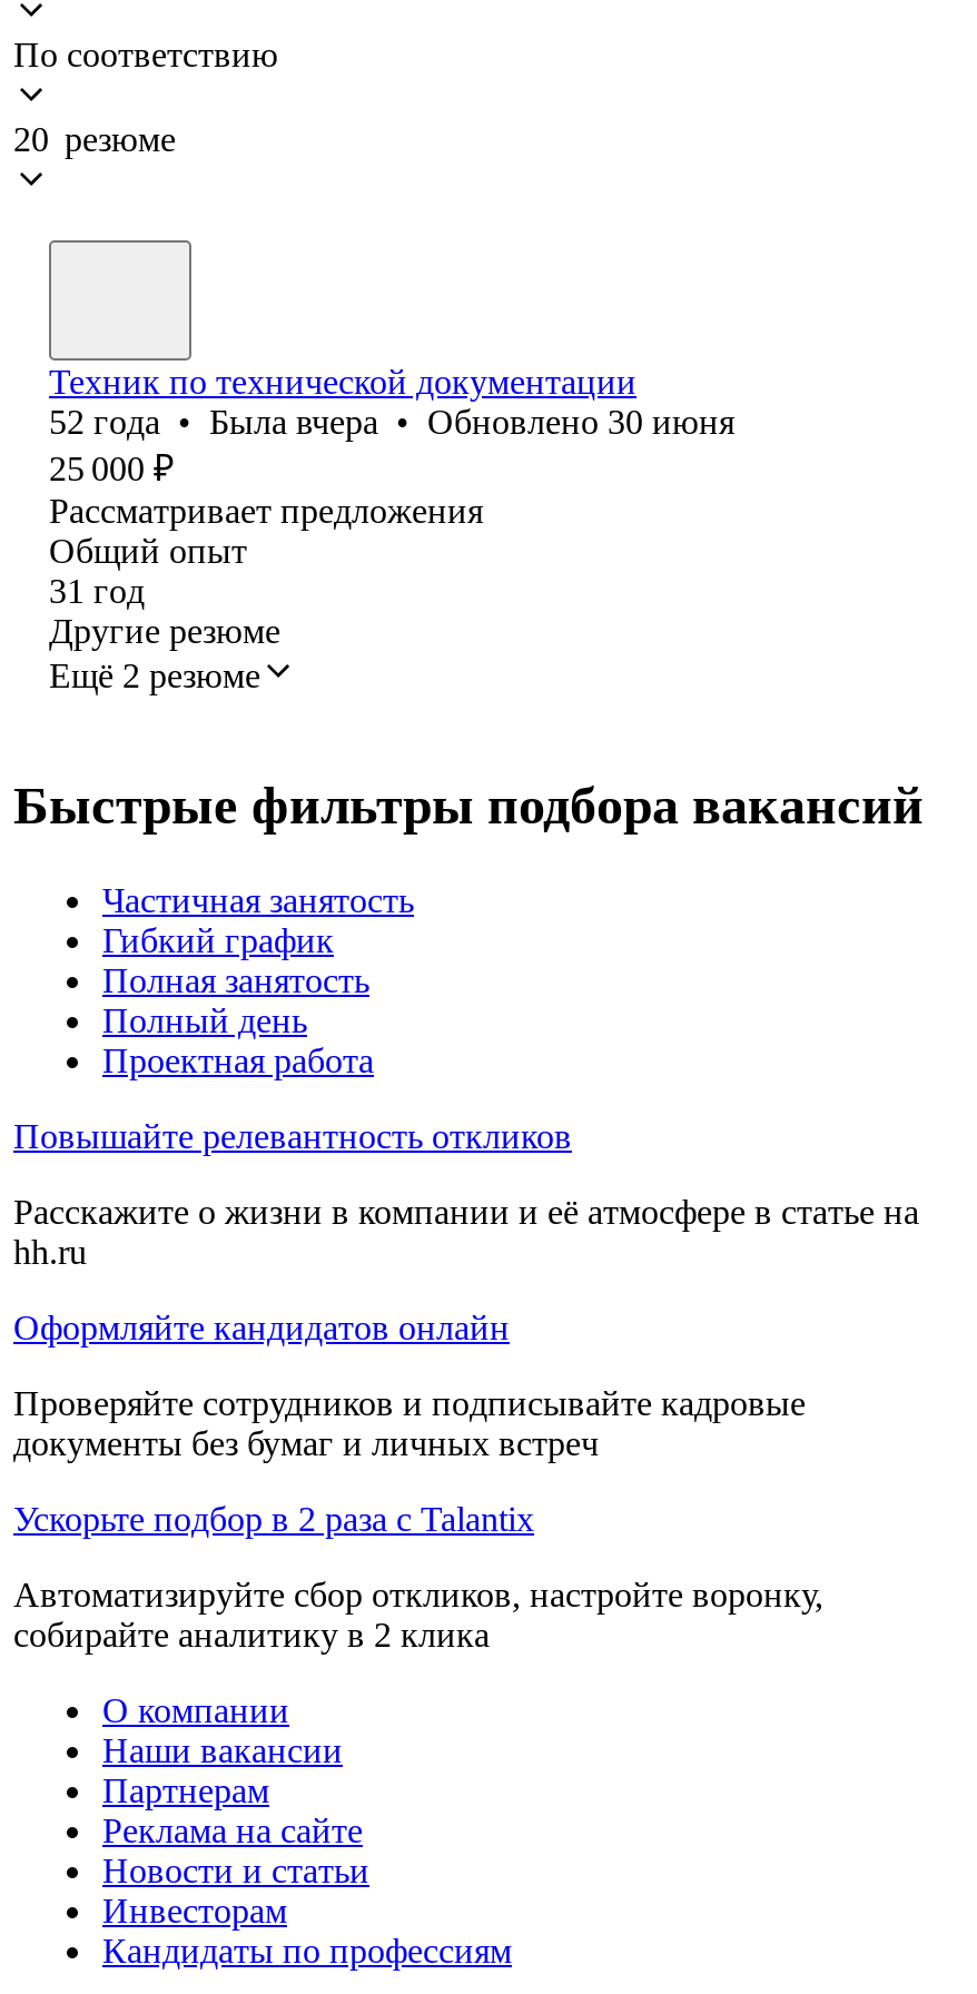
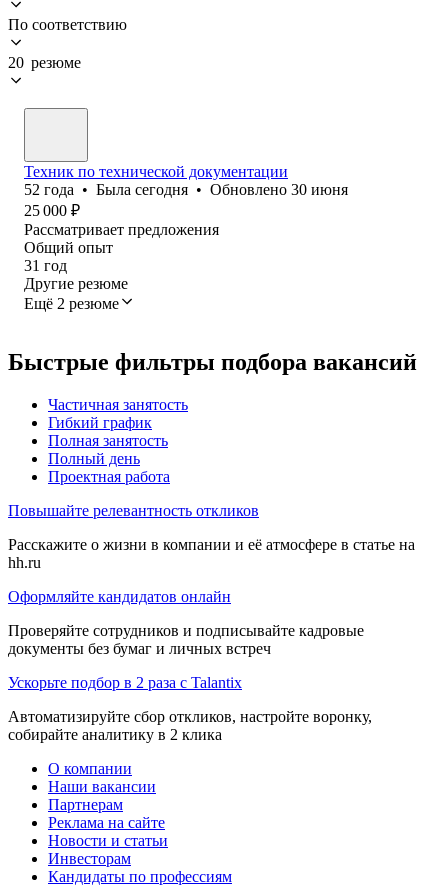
- 52 года • Была вчера • Обновлено 30 июня
+ 52 года • Была сегодня • Обновлено 30 июня
